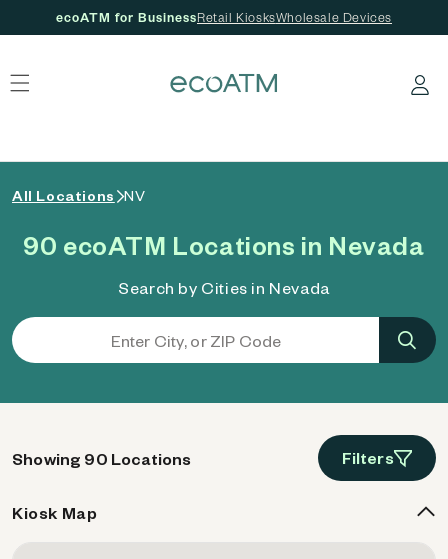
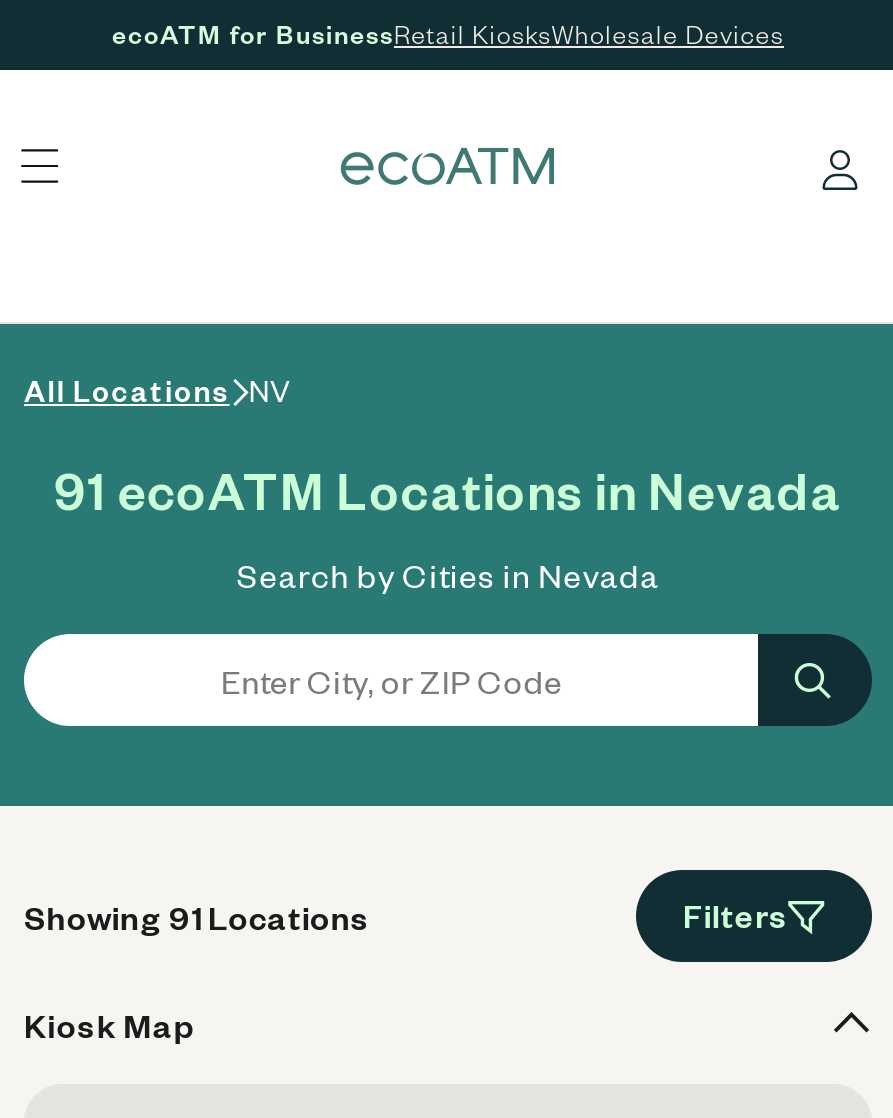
- 90 ecoATM Locations in Nevada
+ 91 ecoATM Locations in Nevada

- Showing 90 Locations
+ Showing 91 Locations
